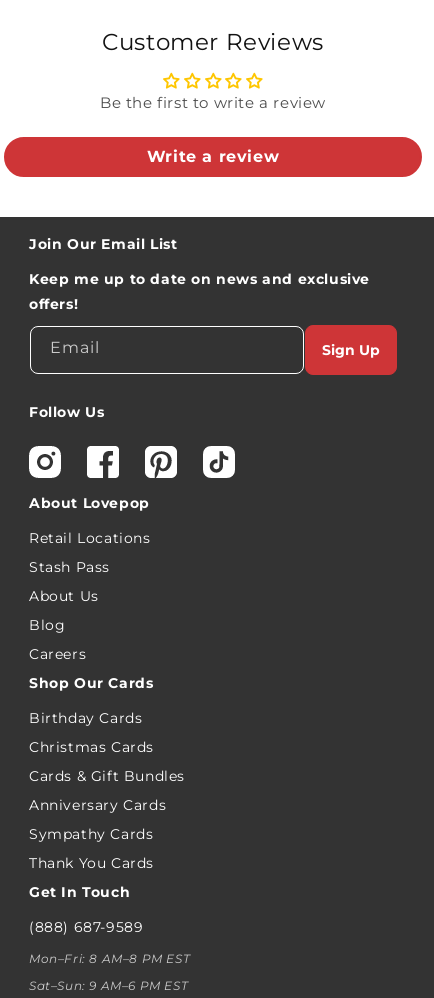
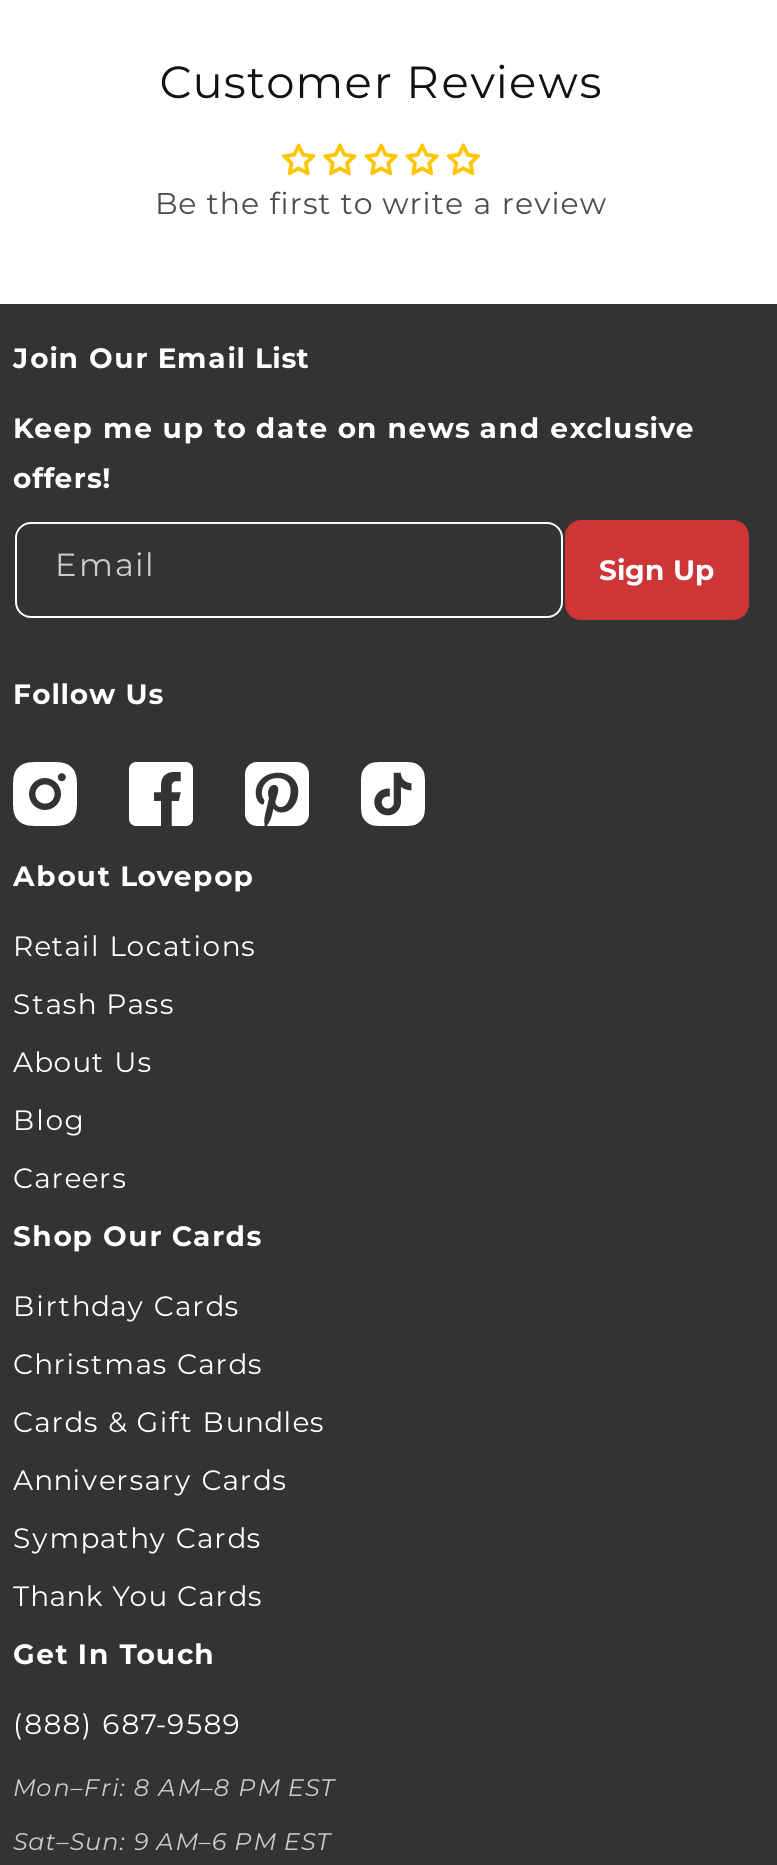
- Write a review
